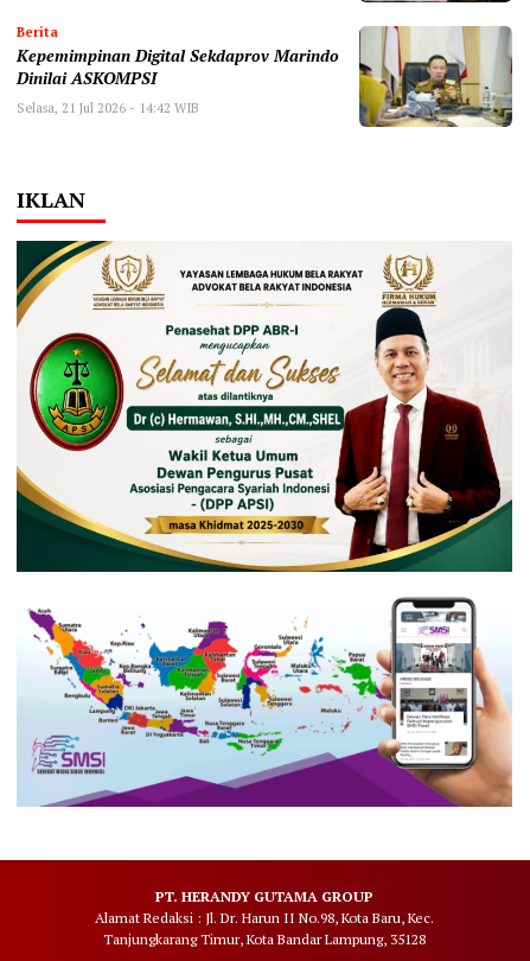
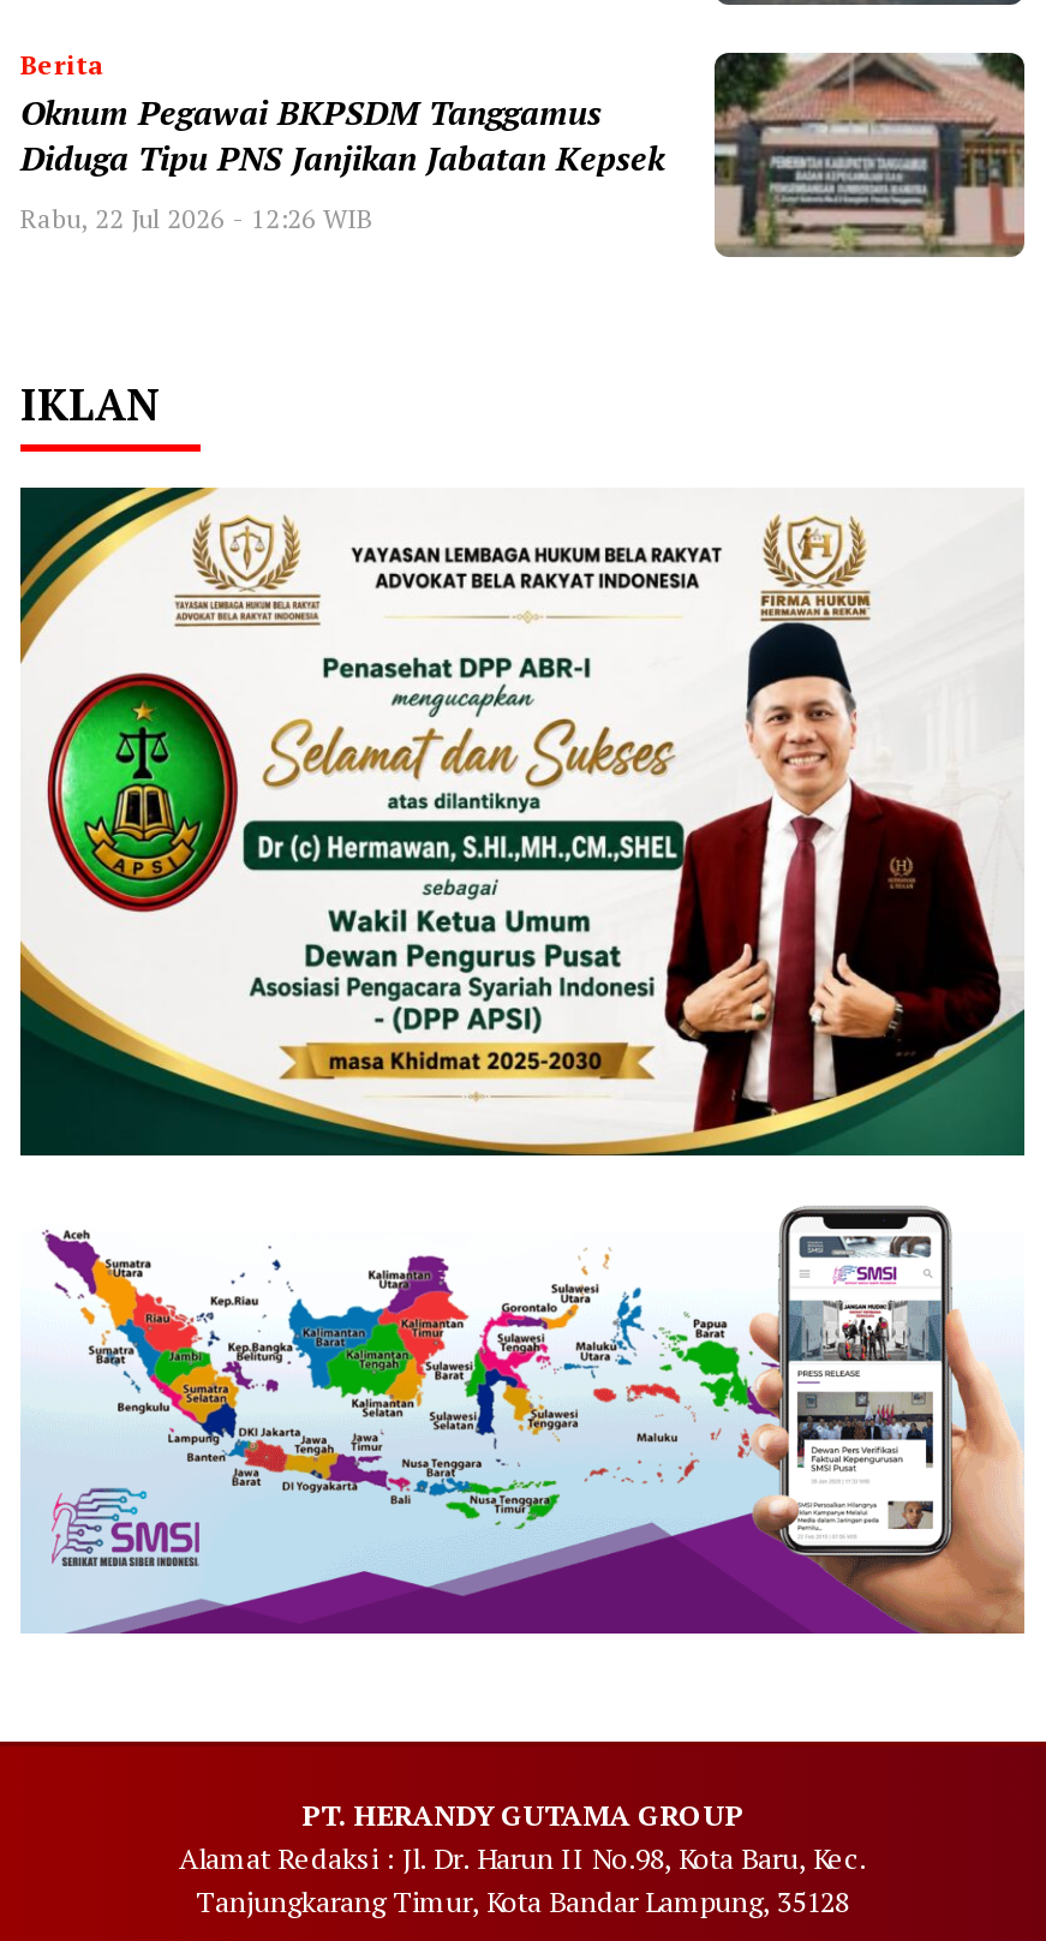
- [image]
- Kepemimpinan Digital Sekdaprov Marindo
- Dinilai ASKOMPSI
+ [image]
+ Oknum Pegawai BKPSDM Tanggamus
+ Diduga Tipu PNS Janjikan Jabatan Kepsek

- Selasa, 21 Jul 2026 - 14:42 WIB
+ Rabu, 22 Jul 2026 - 12:26 WIB
